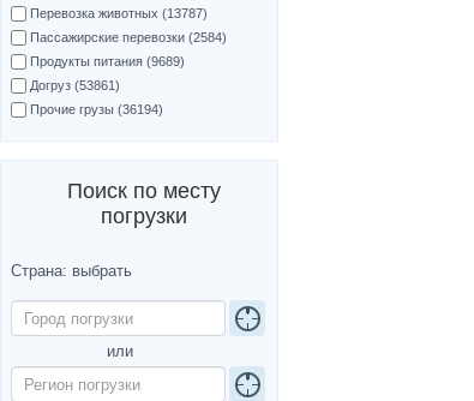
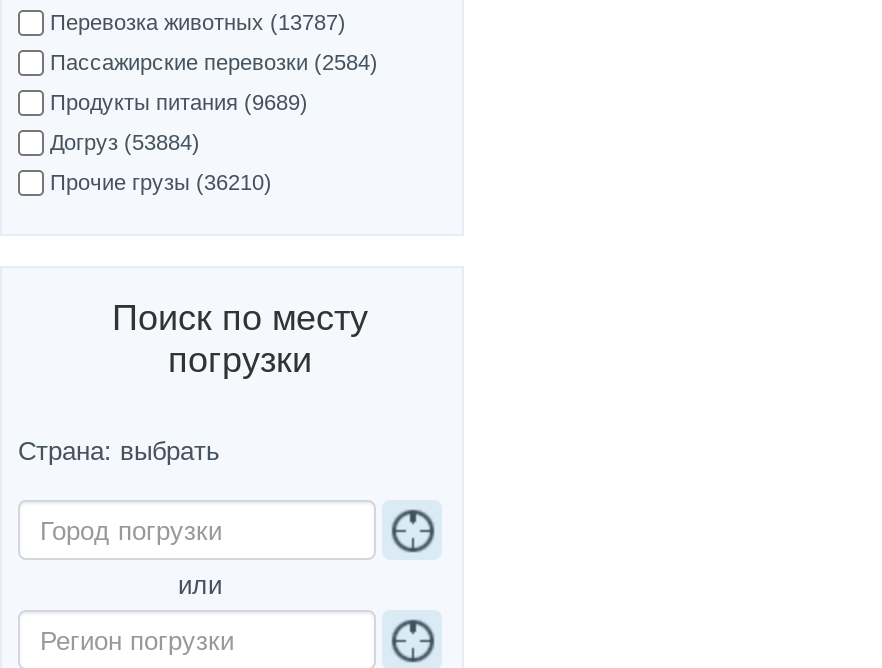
- Догруз (53861)
+ Догруз (53884)

- Прочие грузы (36194)
+ Прочие грузы (36210)
